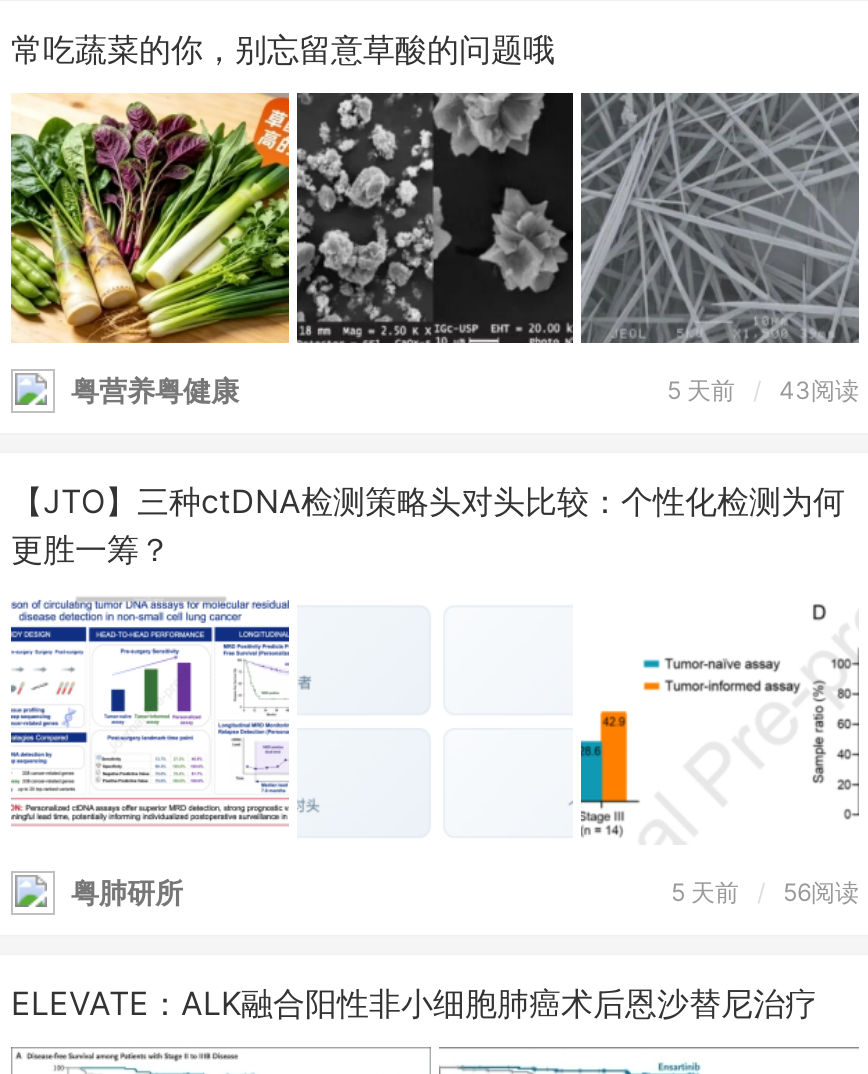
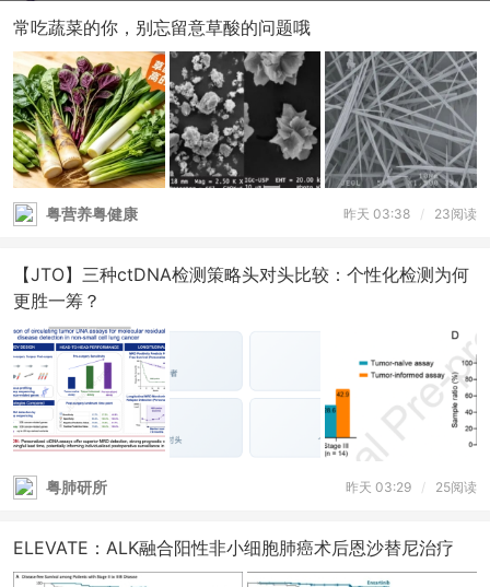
- 5 天前 / 43阅读
+ 昨天 03:38 / 23阅读

- 5 天前 / 56阅读
+ 昨天 03:29 / 25阅读
